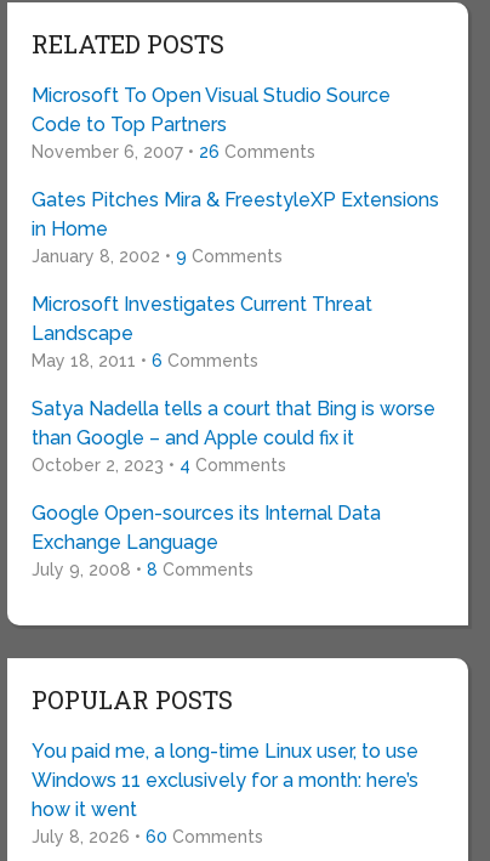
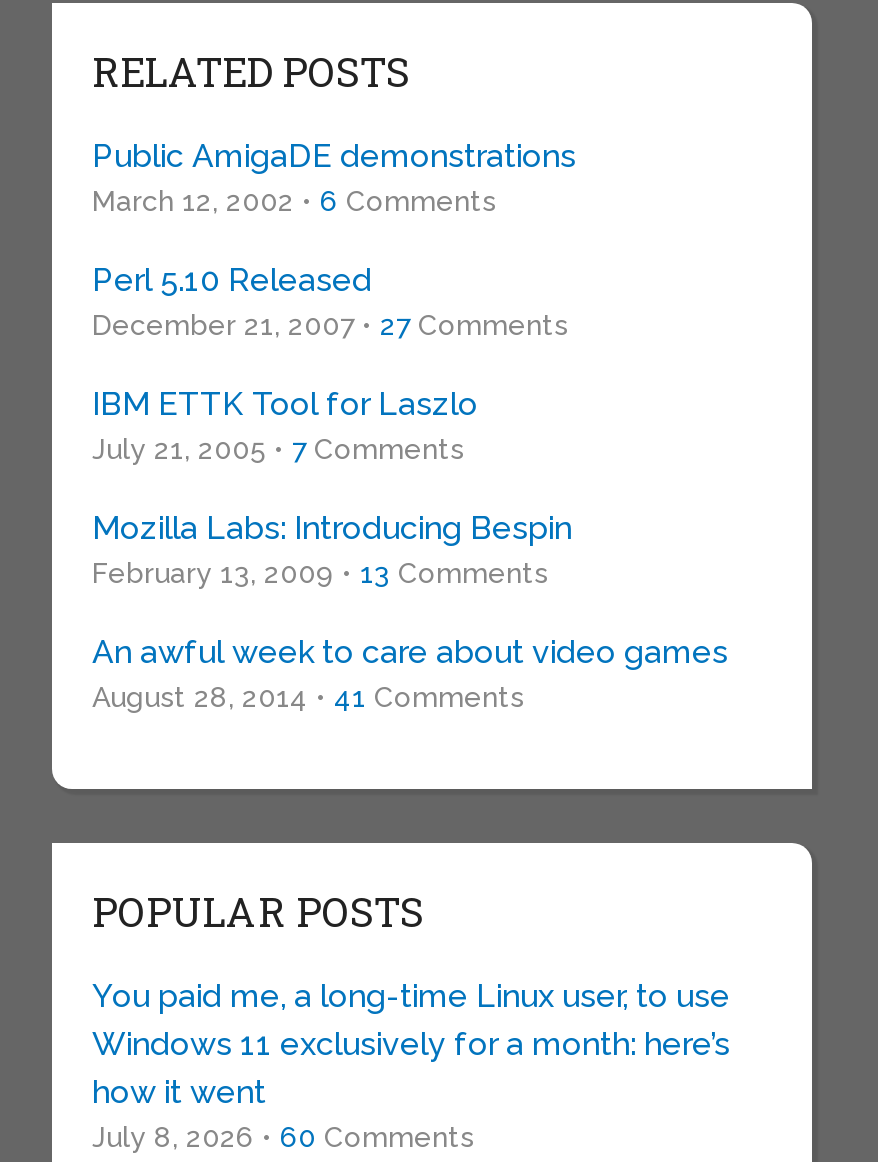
- Microsoft To Open Visual Studio Source
- Code to Top Partners
- November 6, 2007 • 26 Comments
+ Public AmigaDE demonstrations
+ March 12, 2002 • 6 Comments

- Gates Pitches Mira & FreestyleXP Extensions
- in Home
- January 8, 2002 • 9 Comments
+ Perl 5.10 Released
+ December 21, 2007 • 27 Comments

- Microsoft Investigates Current Threat
- Landscape
- May 18, 2011 • 6 Comments
+ IBM ETTK Tool for Laszlo
+ July 21, 2005 • 7 Comments

- Satya Nadella tells a court that Bing is worse
- than Google – and Apple could fix it
- October 2, 2023 • 4 Comments
+ Mozilla Labs: Introducing Bespin
+ February 13, 2009 • 13 Comments

- Google Open-sources its Internal Data
- Exchange Language
- July 9, 2008 • 8 Comments
+ An awful week to care about video games
+ August 28, 2014 • 41 Comments
